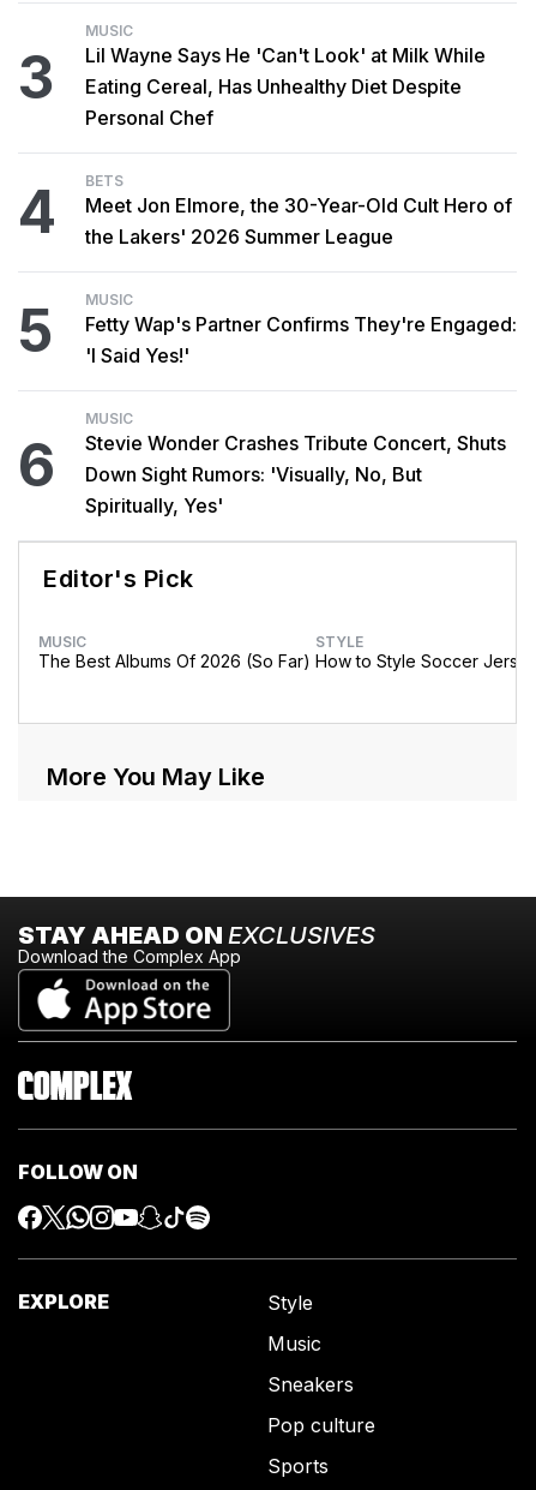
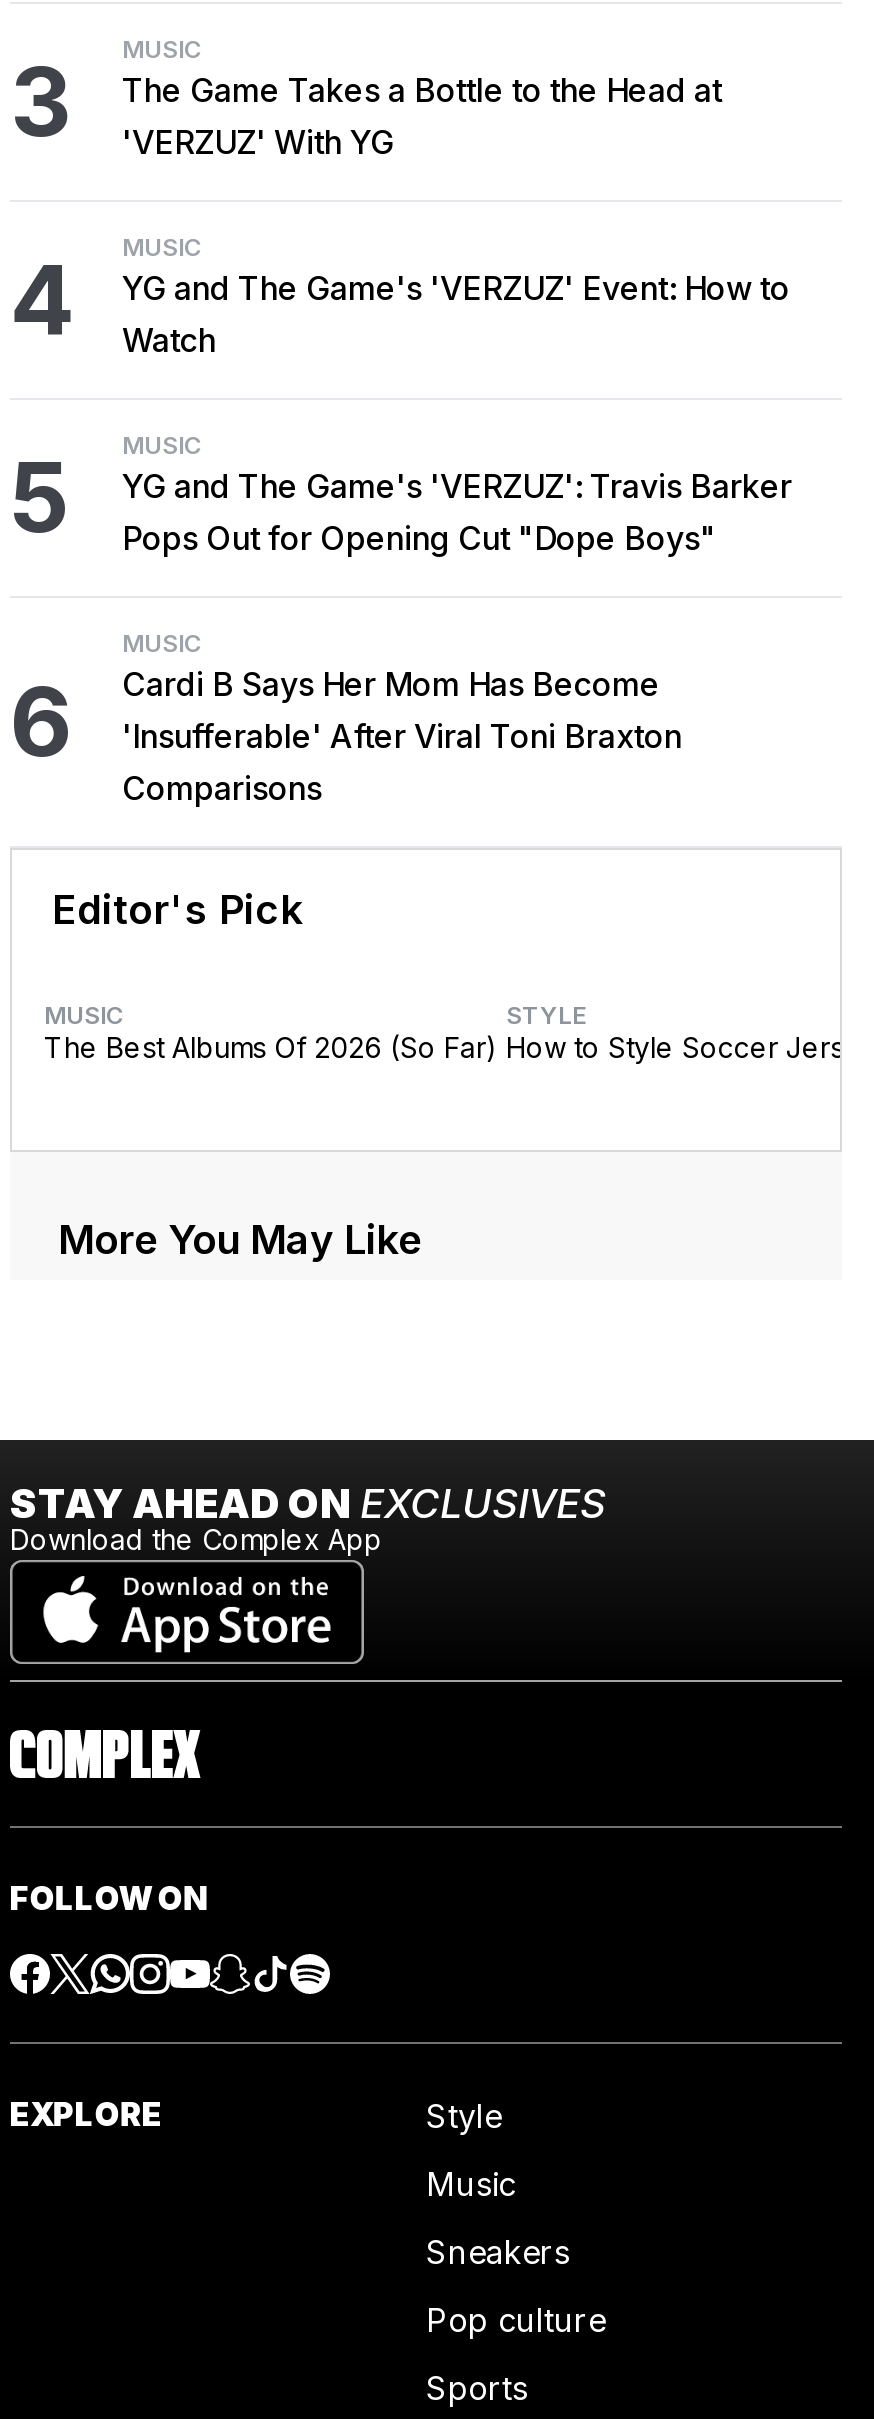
- Lil Wayne Says He 'Can't Look' at Milk While
- Eating Cereal, Has Unhealthy Diet Despite
- Personal Chef
+ The Game Takes a Bottle to the Head at
+ 'VERZUZ' With YG

- BETS
- Meet Jon Elmore, the 30-Year-Old Cult Hero of
- the Lakers' 2026 Summer League
+ MUSIC
+ YG and The Game's 'VERZUZ' Event: How to
+ Watch

- Fetty Wap's Partner Confirms They're Engaged:
- 'I Said Yes!'
+ YG and The Game's 'VERZUZ': Travis Barker
+ Pops Out for Opening Cut "Dope Boys"

- Stevie Wonder Crashes Tribute Concert, Shuts
- Down Sight Rumors: 'Visually, No, But
- Spiritually, Yes'
+ Cardi B Says Her Mom Has Become
+ 'Insufferable' After Viral Toni Braxton
+ Comparisons
